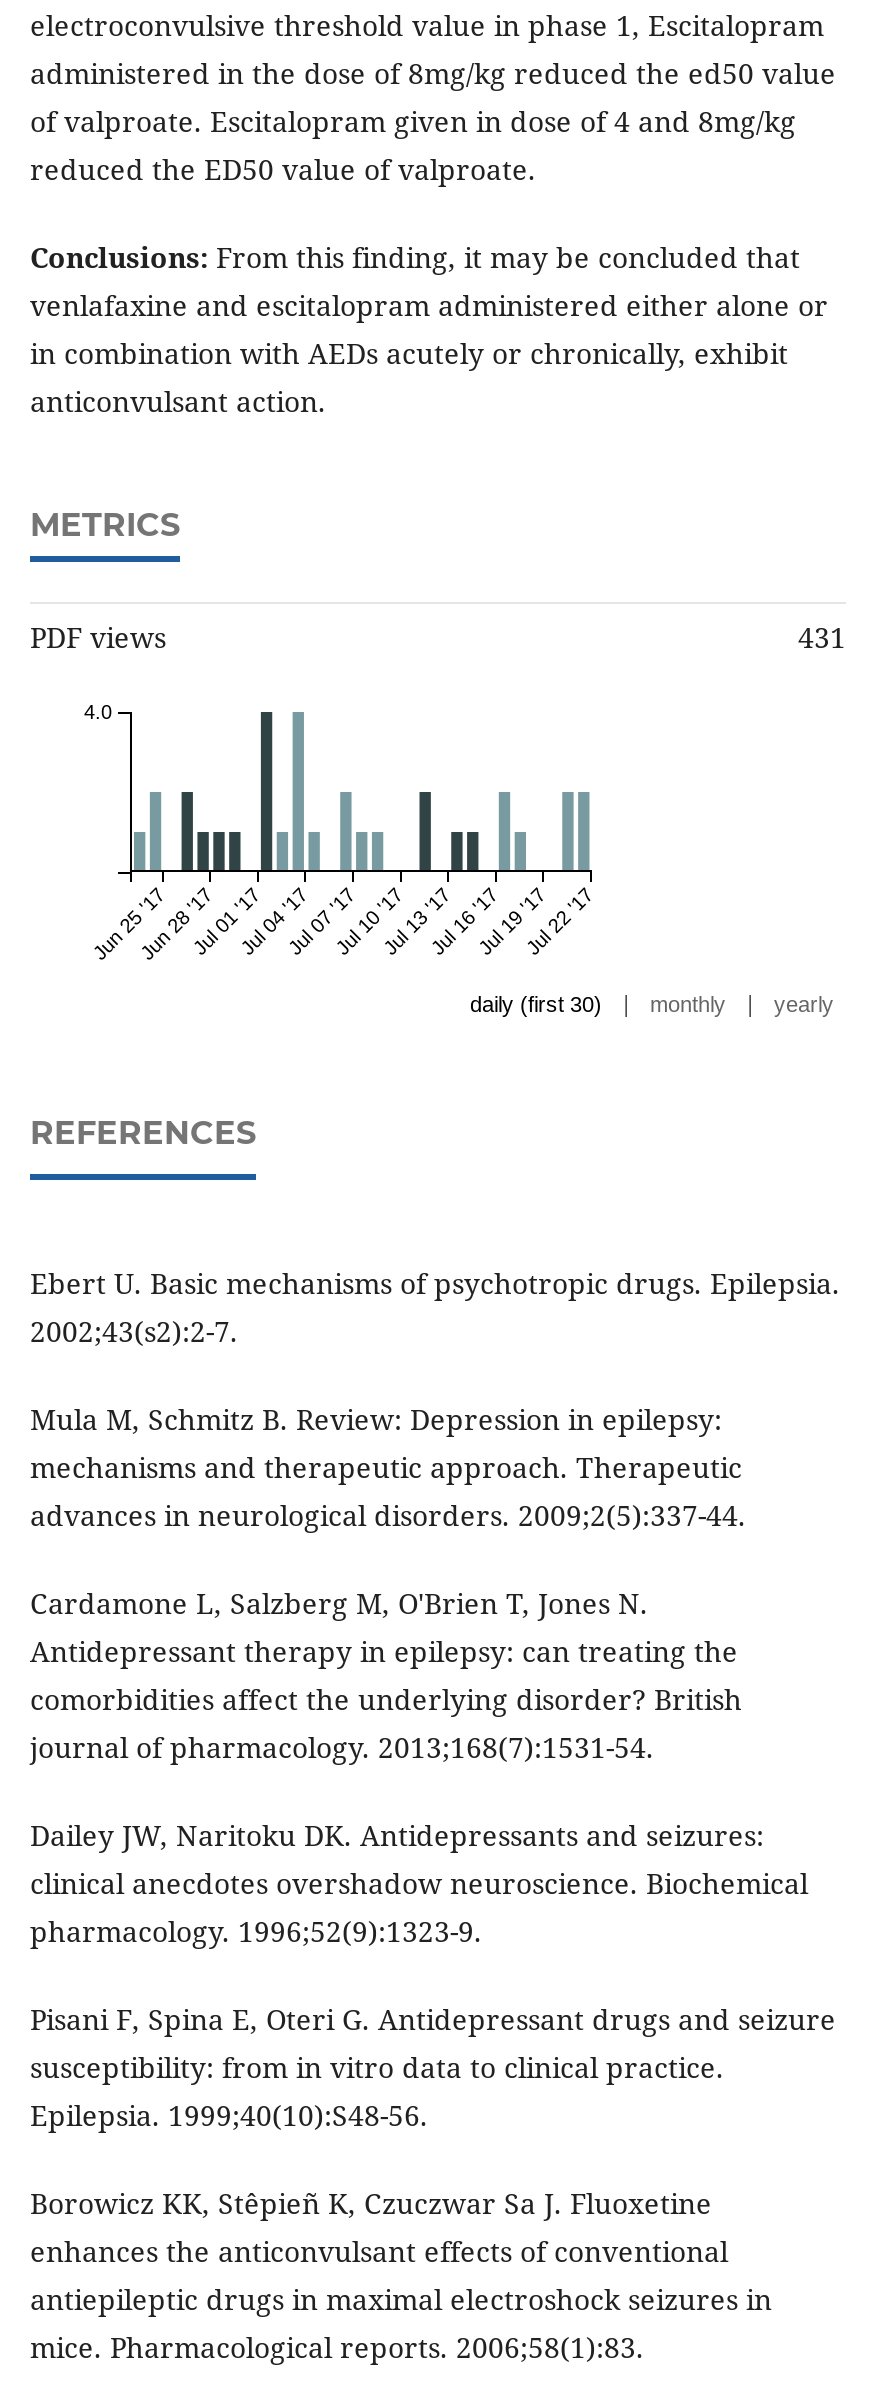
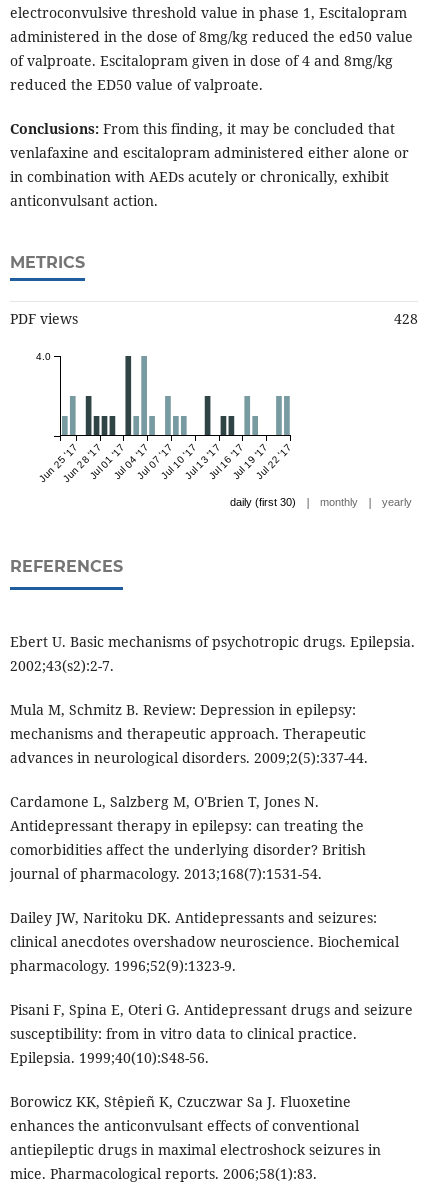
- 431
+ 428
